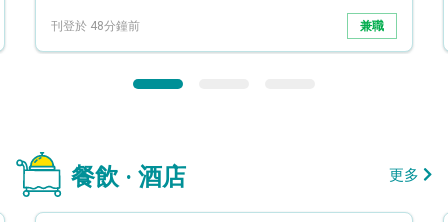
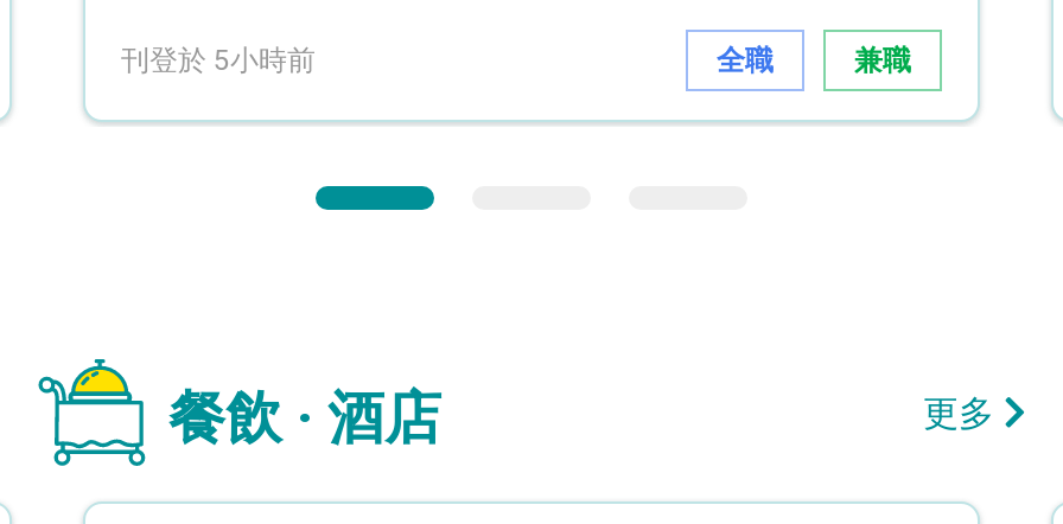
- 刊登於 48分鐘前
+ 刊登於 5小時前
+ 全職
